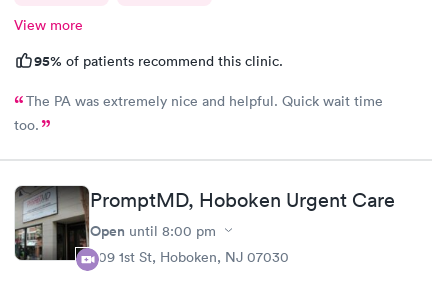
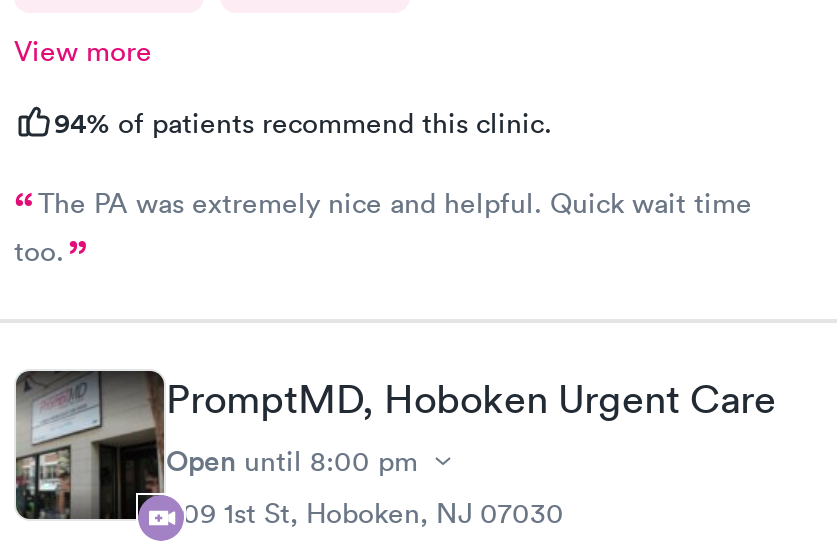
- 95% of patients recommend this clinic.
+ 94% of patients recommend this clinic.
